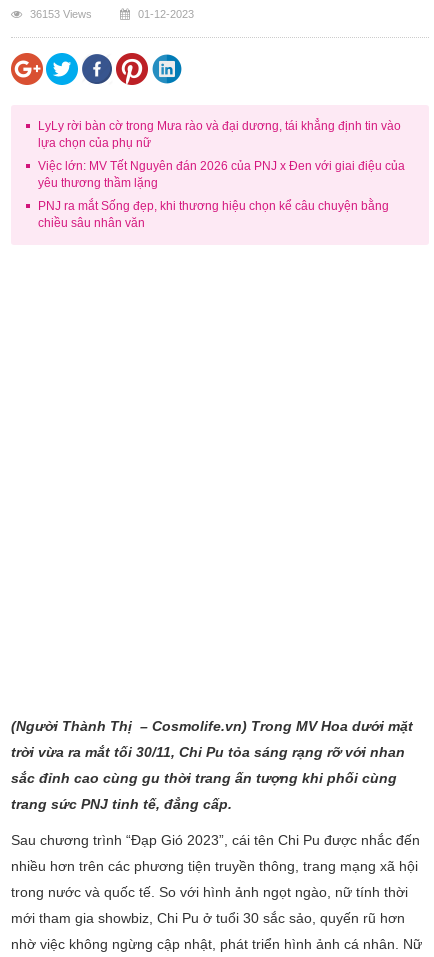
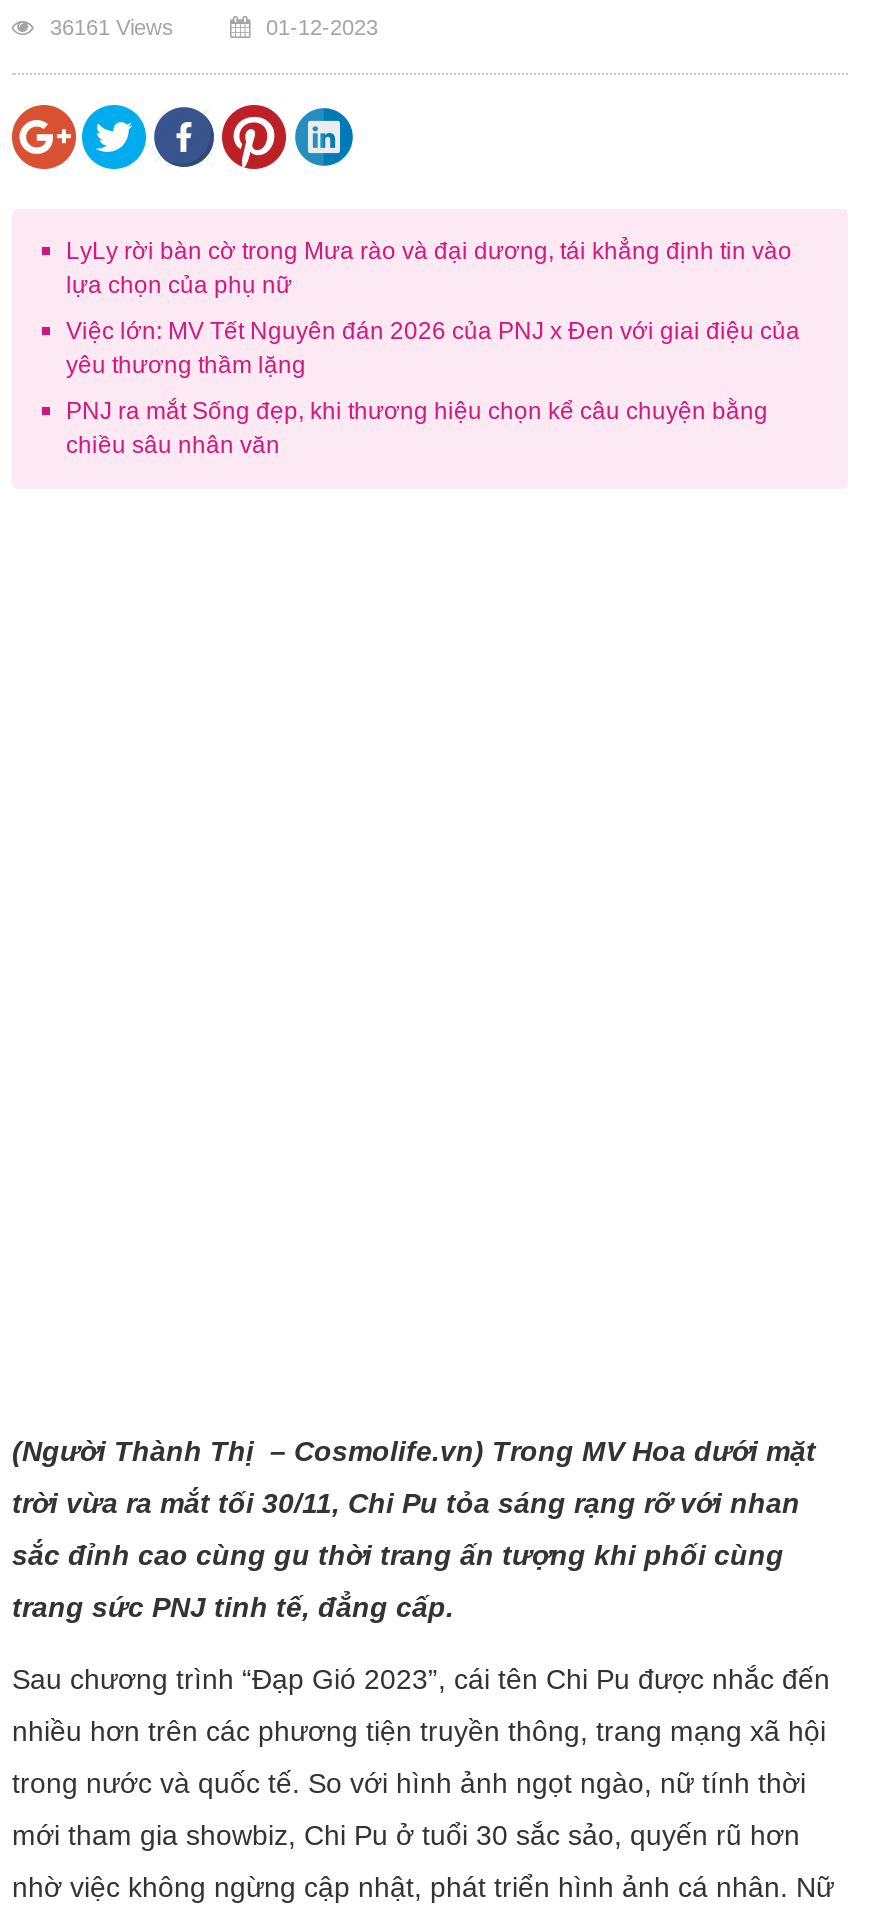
- 36153 Views
+ 36161 Views
